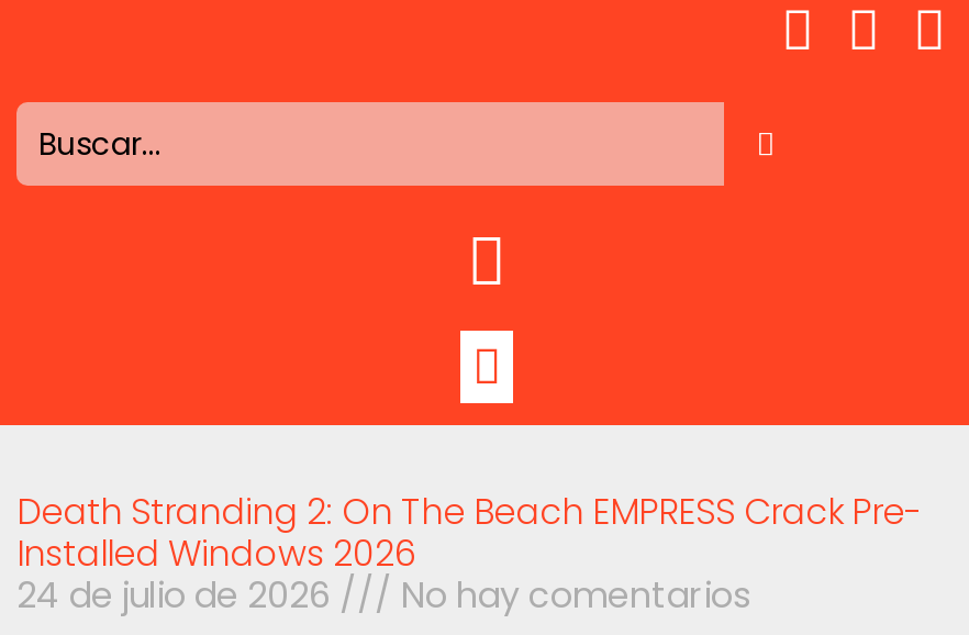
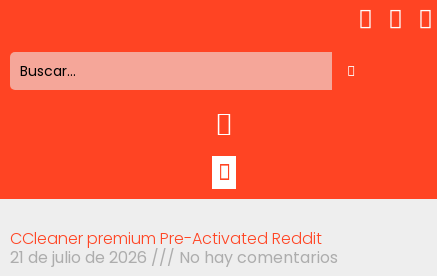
- Death Stranding 2: On The Beach EMPRESS Crack Pre-
- Installed Windows 2026
- 24 de julio de 2026
+ CCleaner premium Pre-Activated Reddit
+ 21 de julio de 2026
